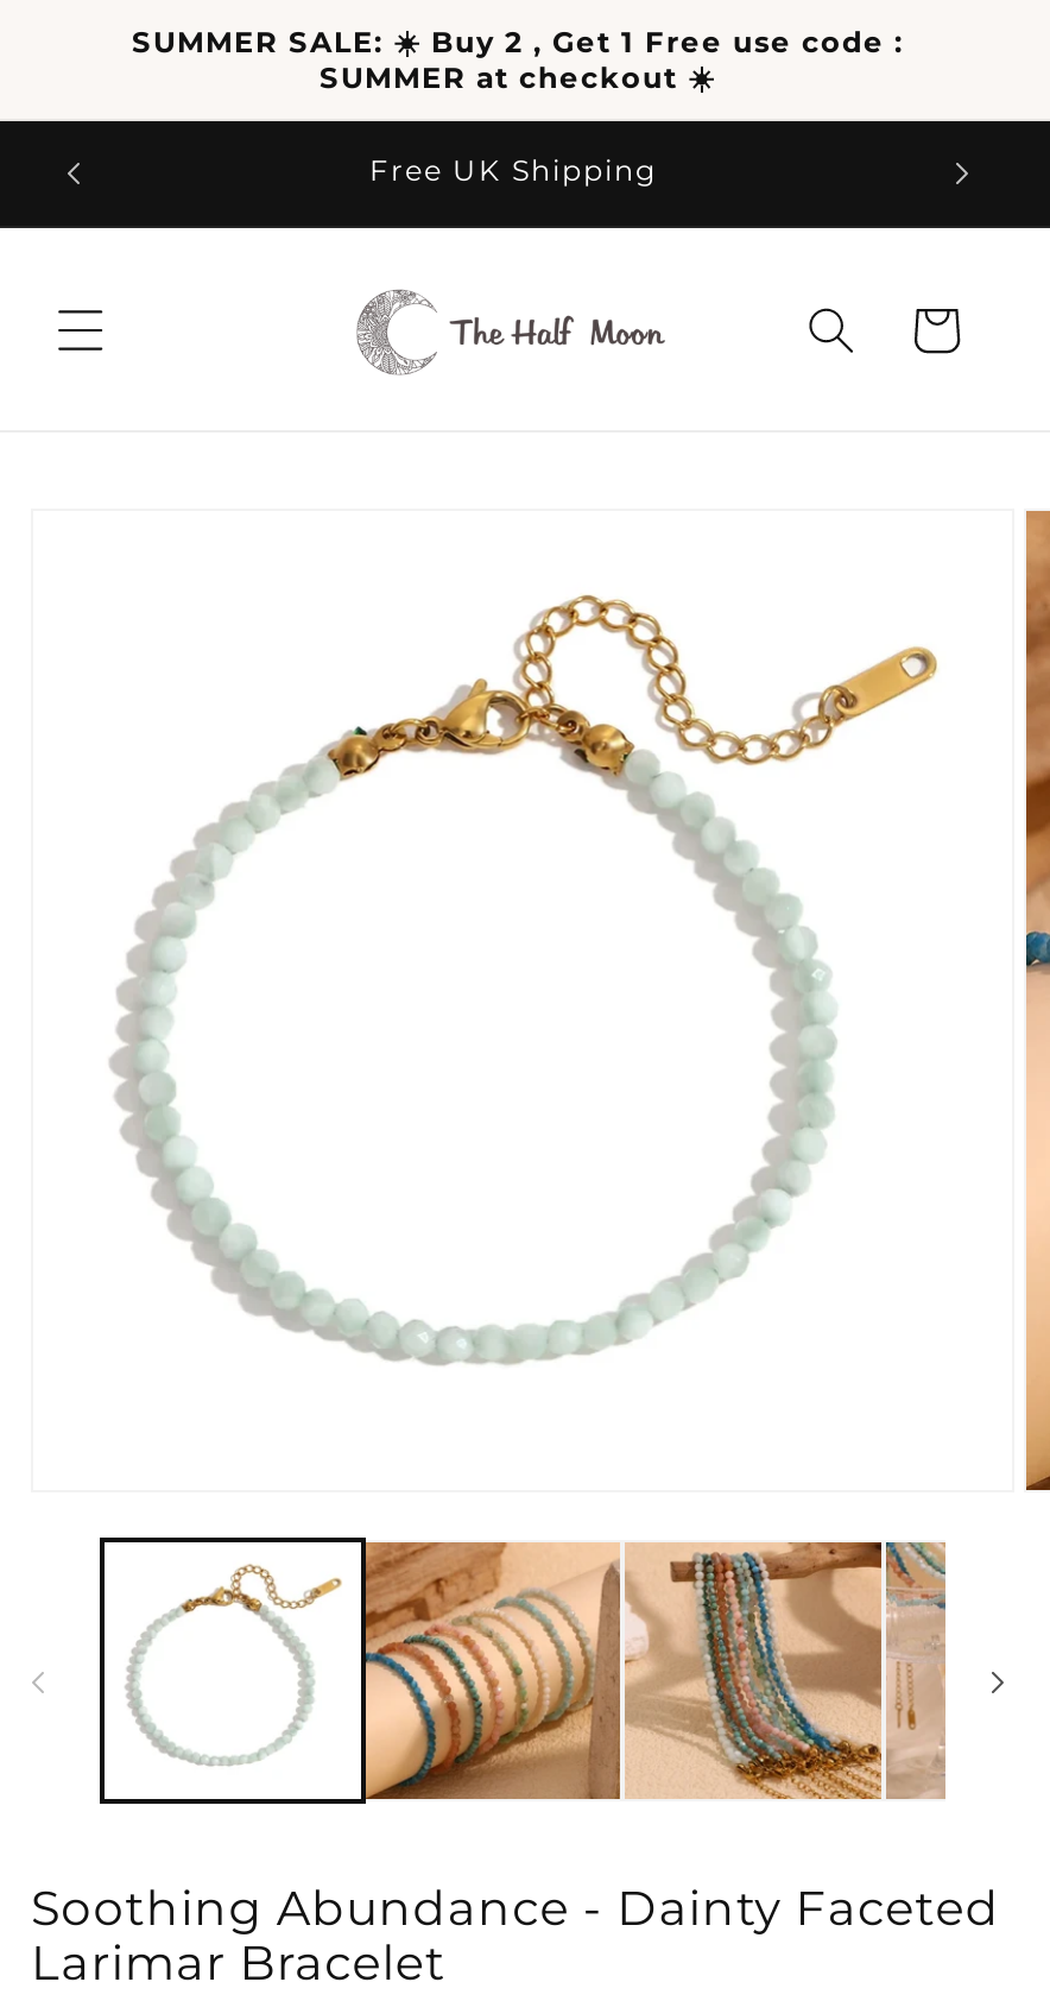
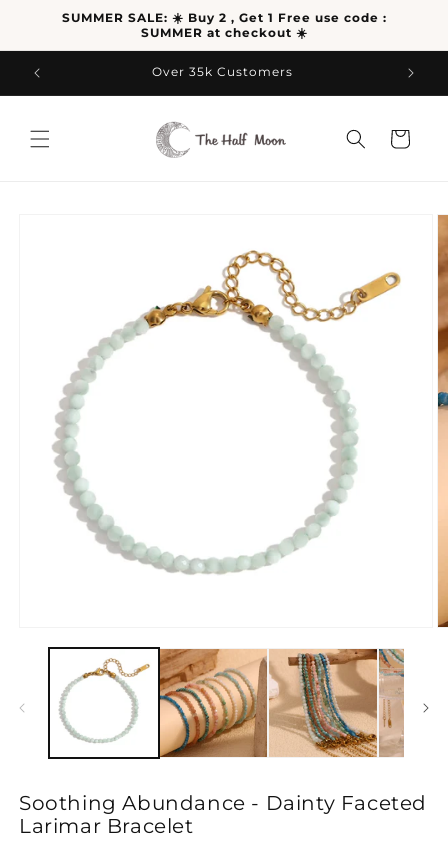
- Free UK Shipping
+ Over 35k Customers
